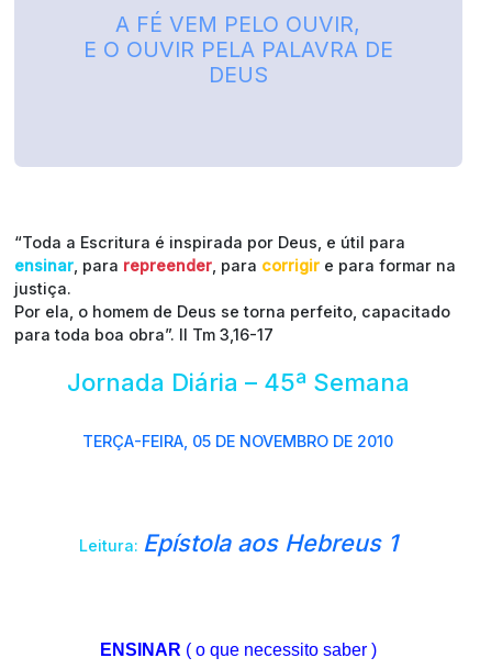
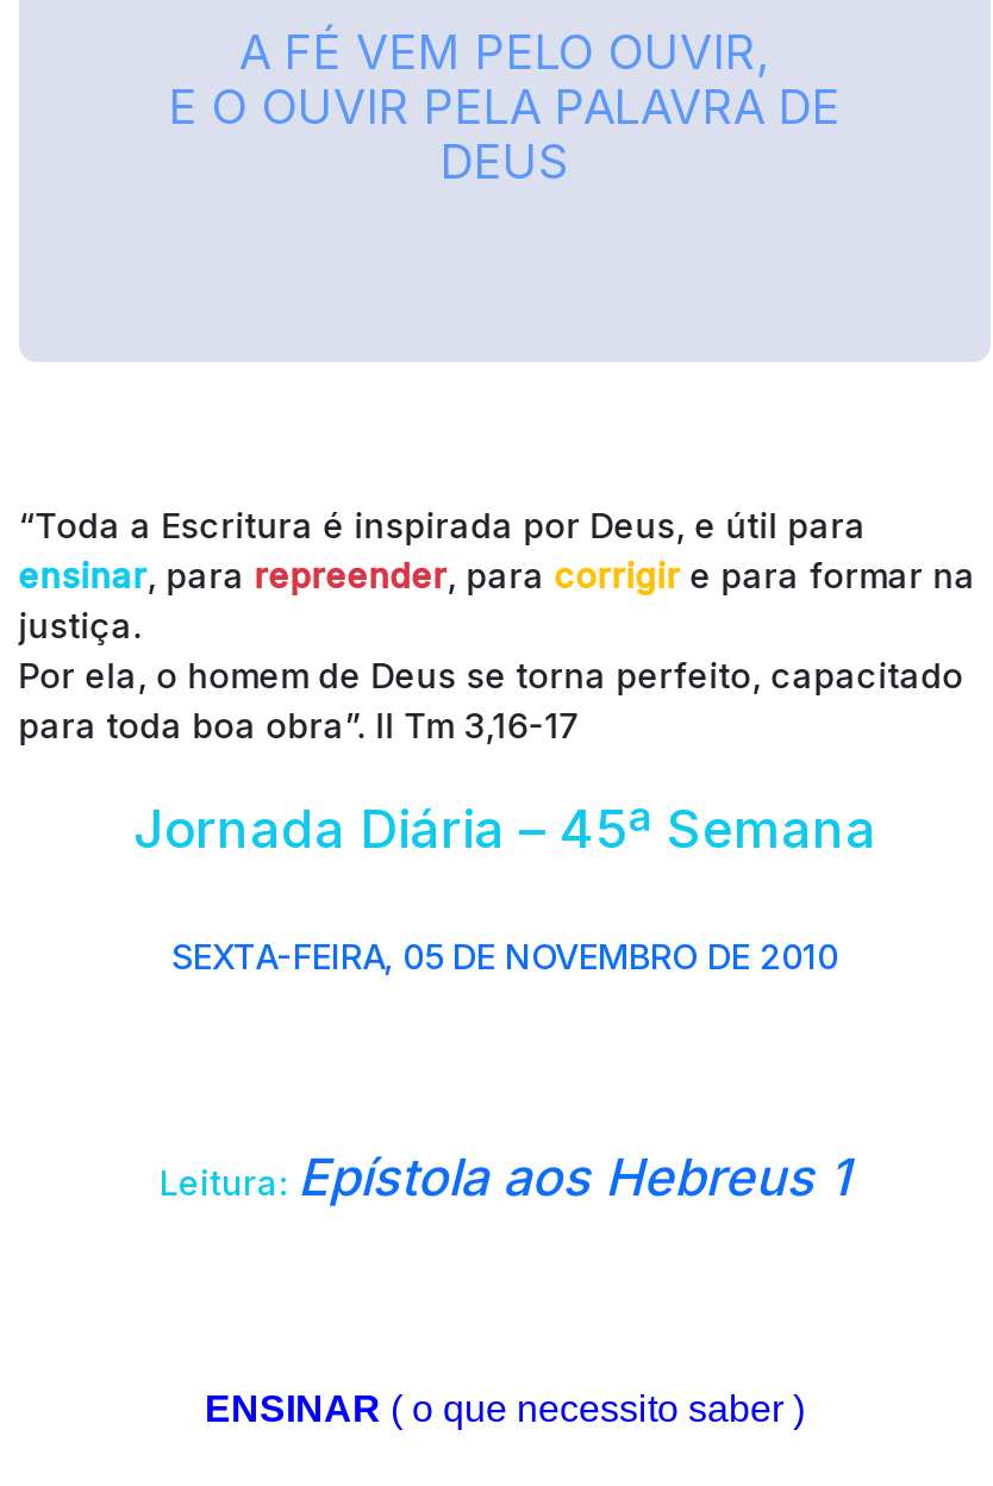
- TERÇA-FEIRA, 05 DE NOVEMBRO DE 2010
+ SEXTA-FEIRA, 05 DE NOVEMBRO DE 2010
